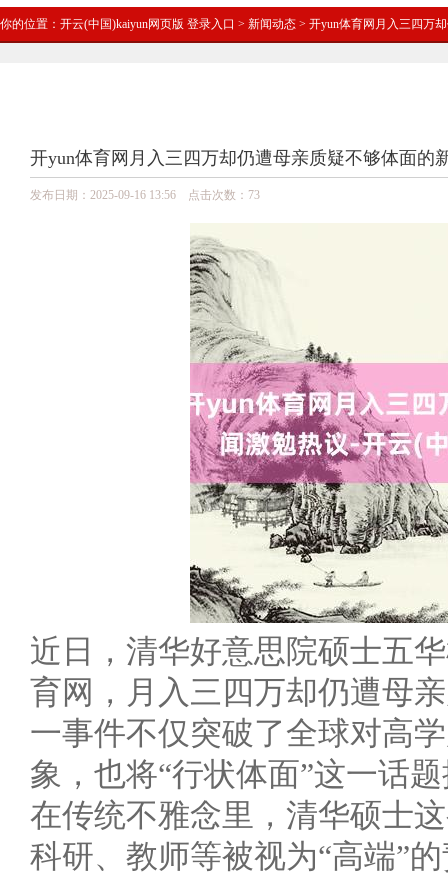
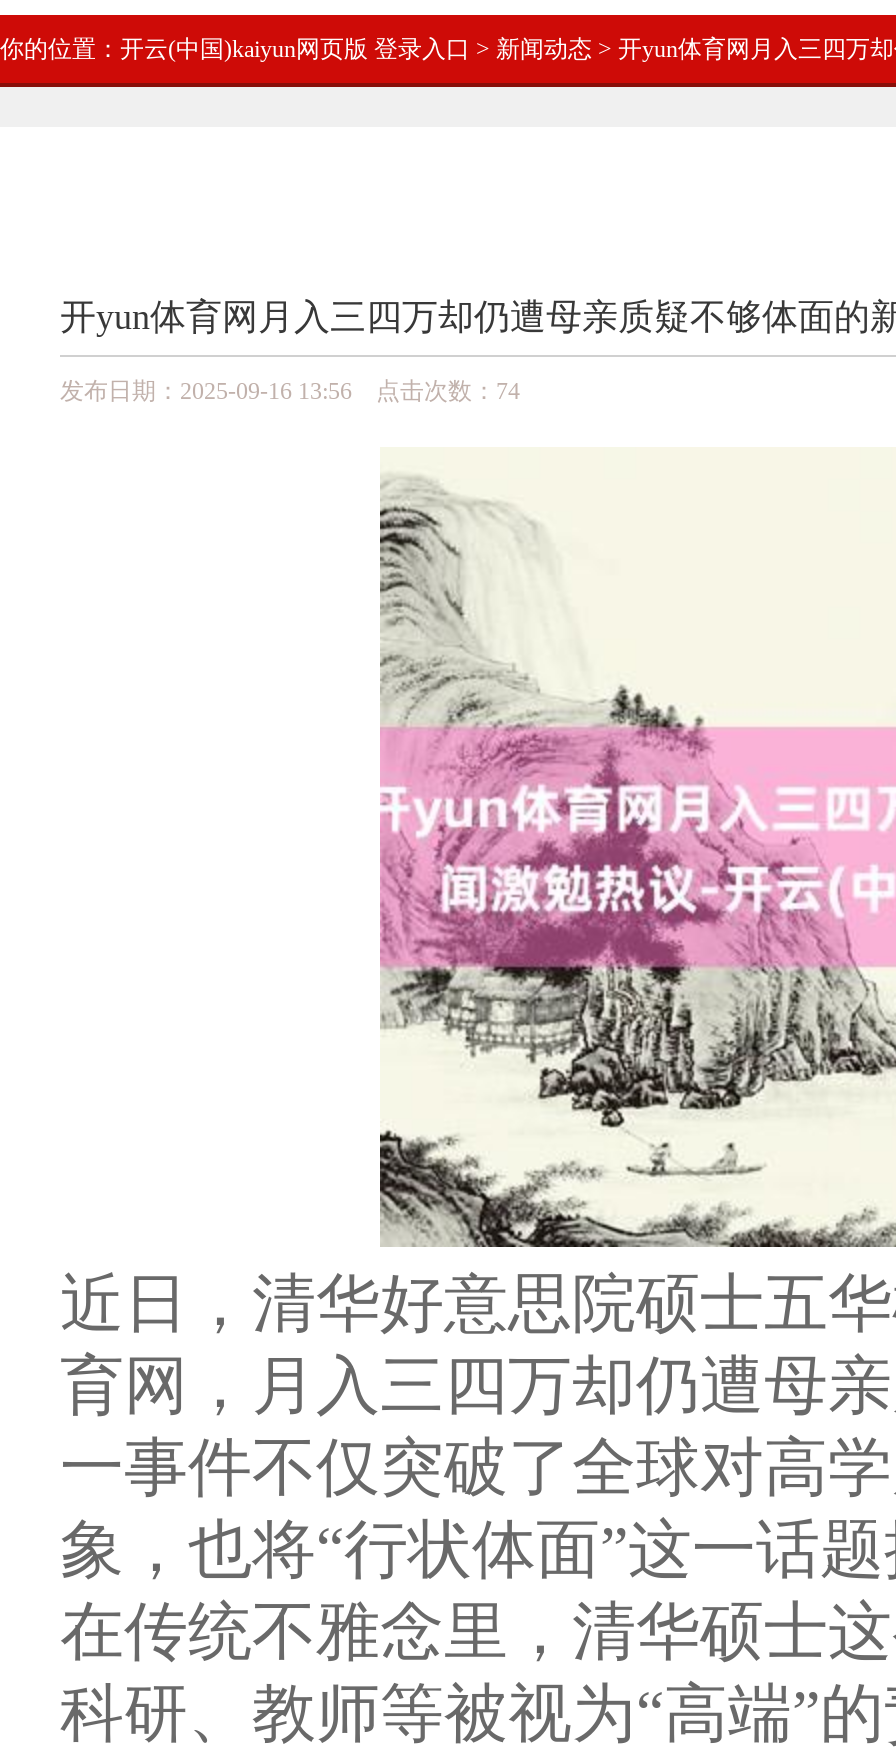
- 发布日期：2025-09-16 13:56 点击次数：73
+ 发布日期：2025-09-16 13:56 点击次数：74
